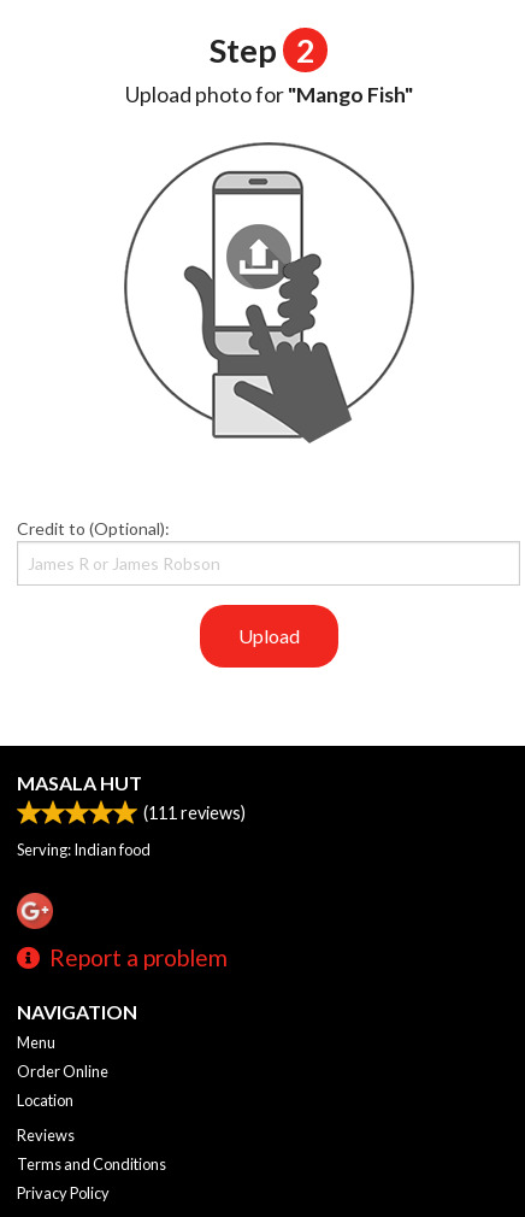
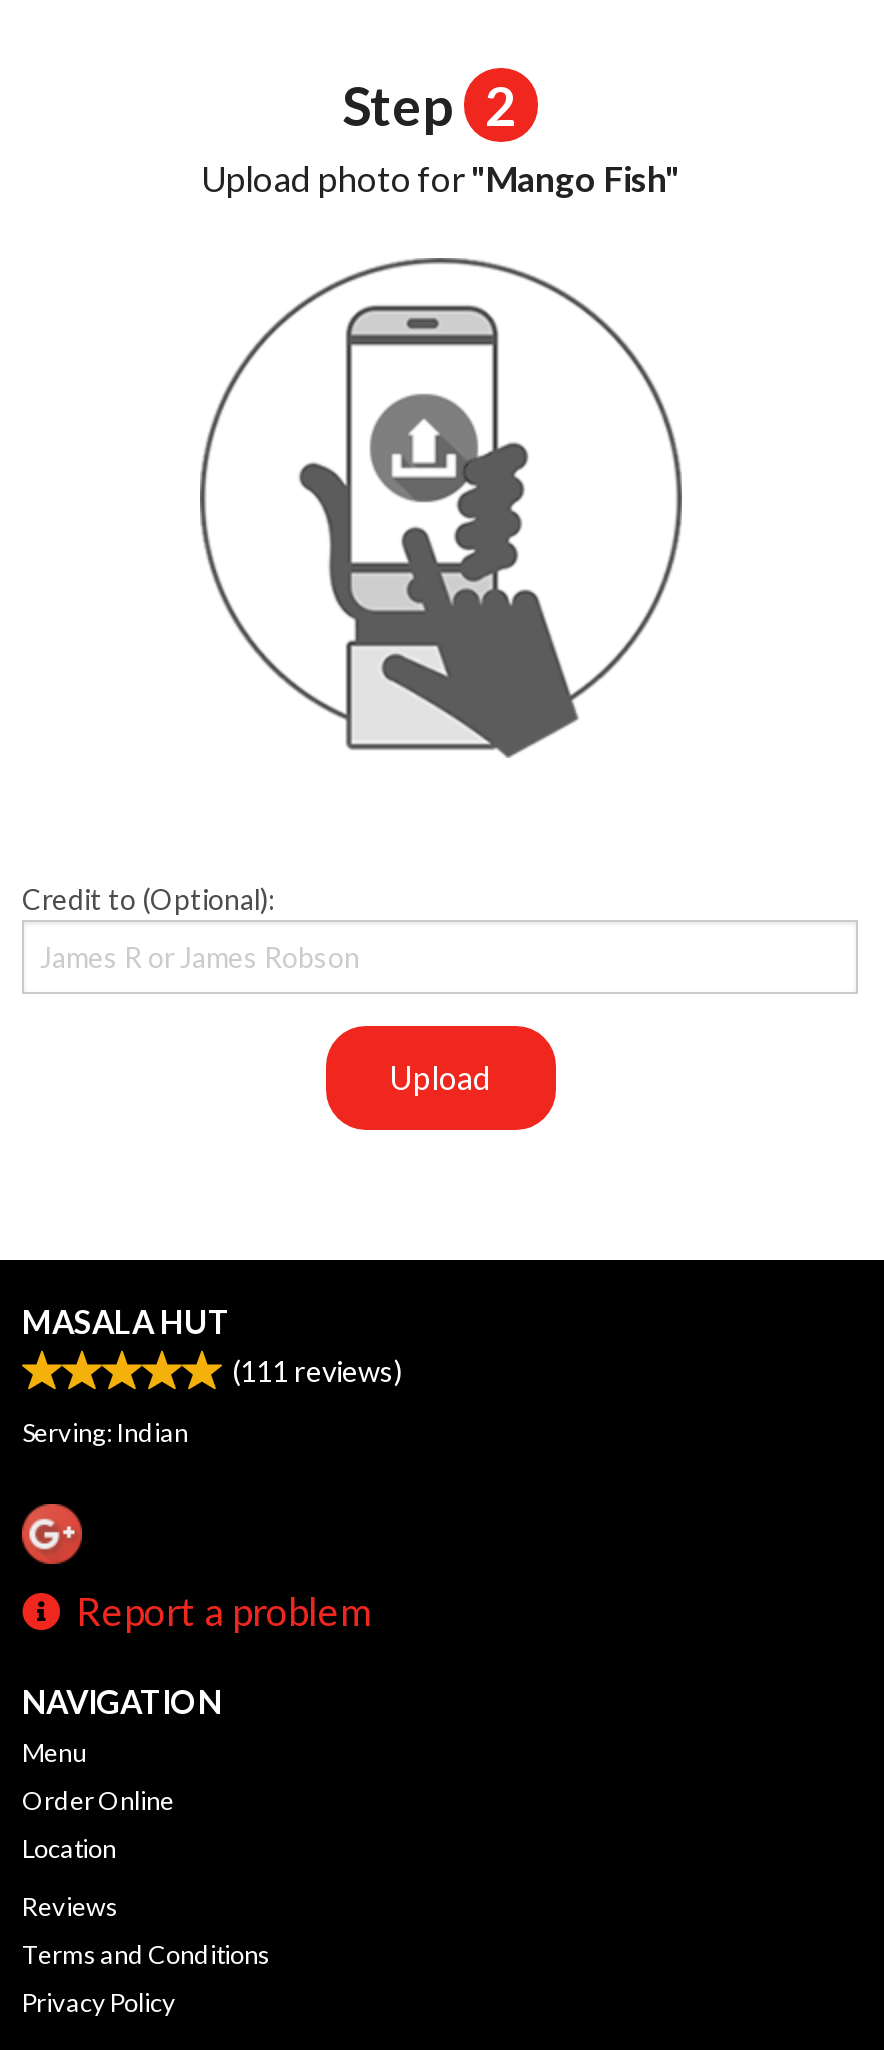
- Serving: Indian food
+ Serving: Indian
